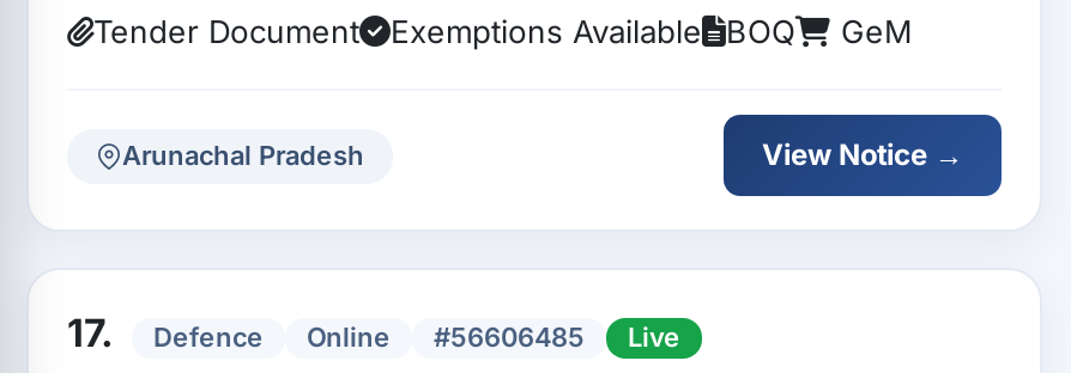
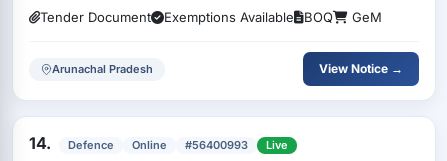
- 17.
+ 14.

- #56606485
+ #56400993
